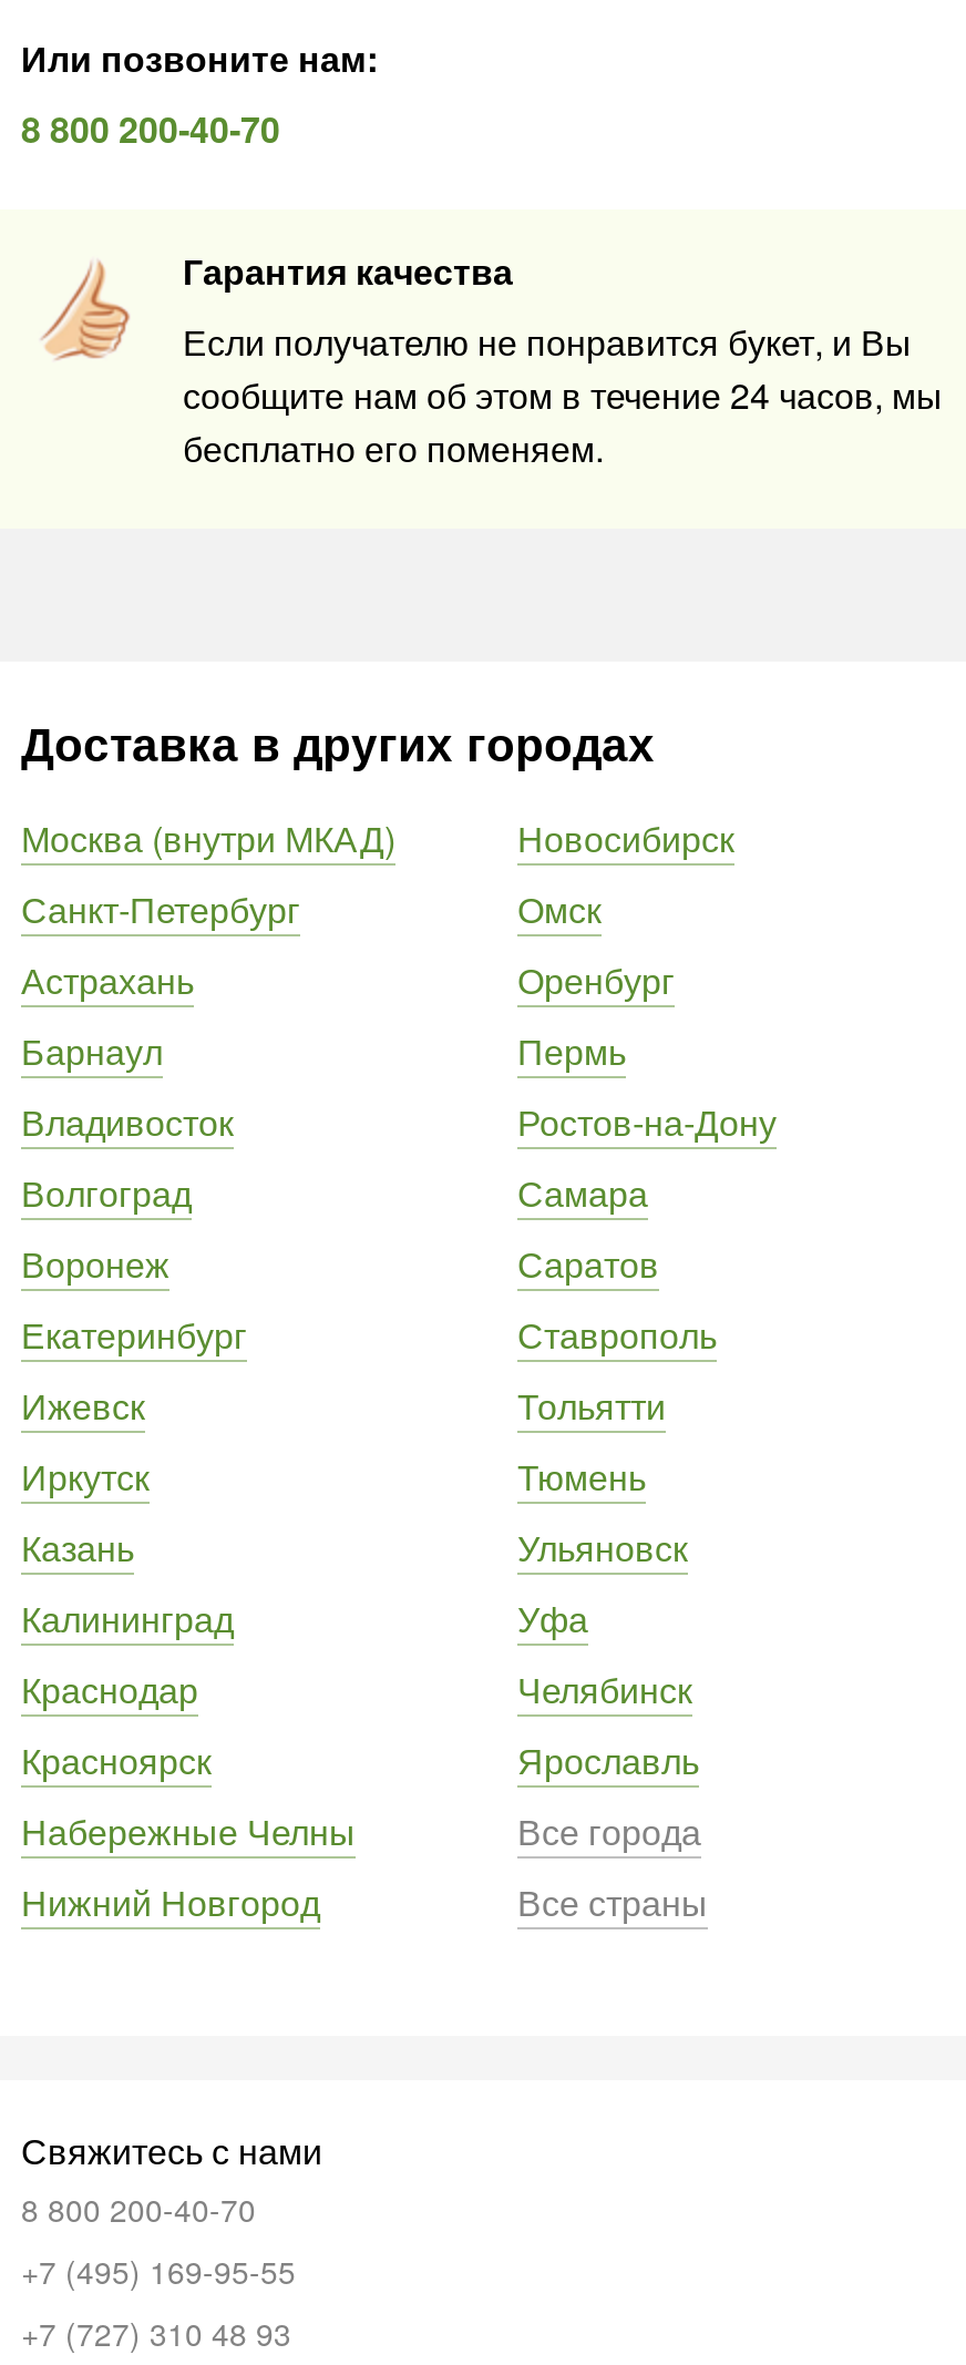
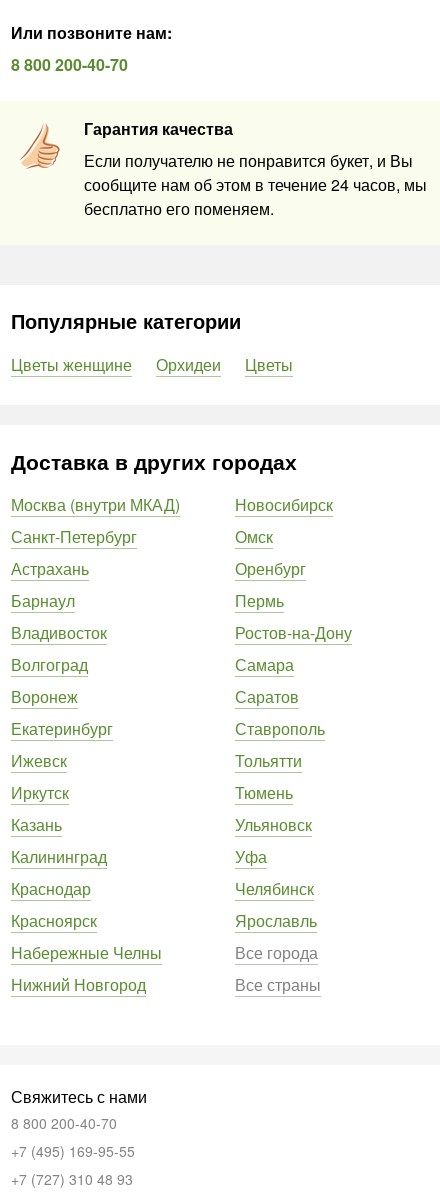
+ Популярные категории
+ Цветы женщине
+ Орхидеи
+ Цветы
